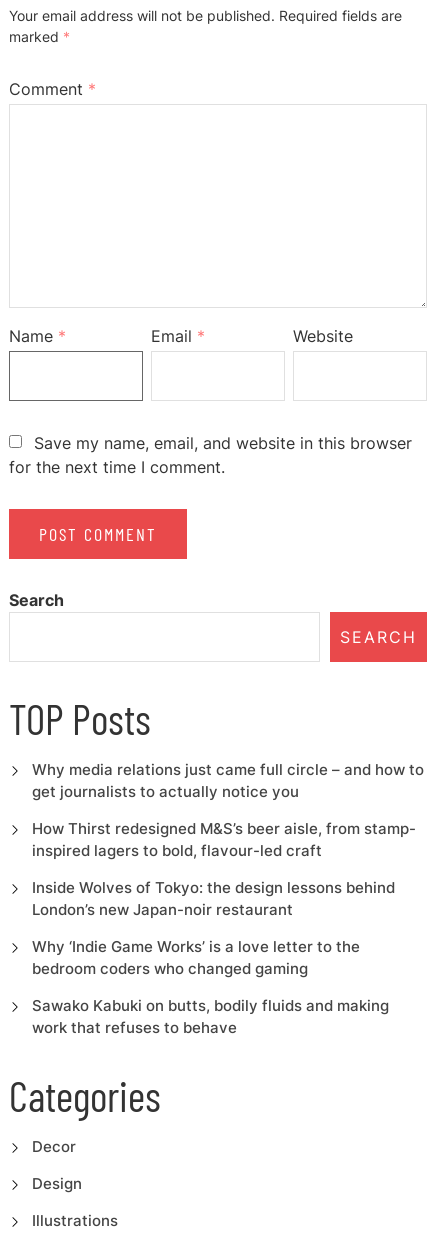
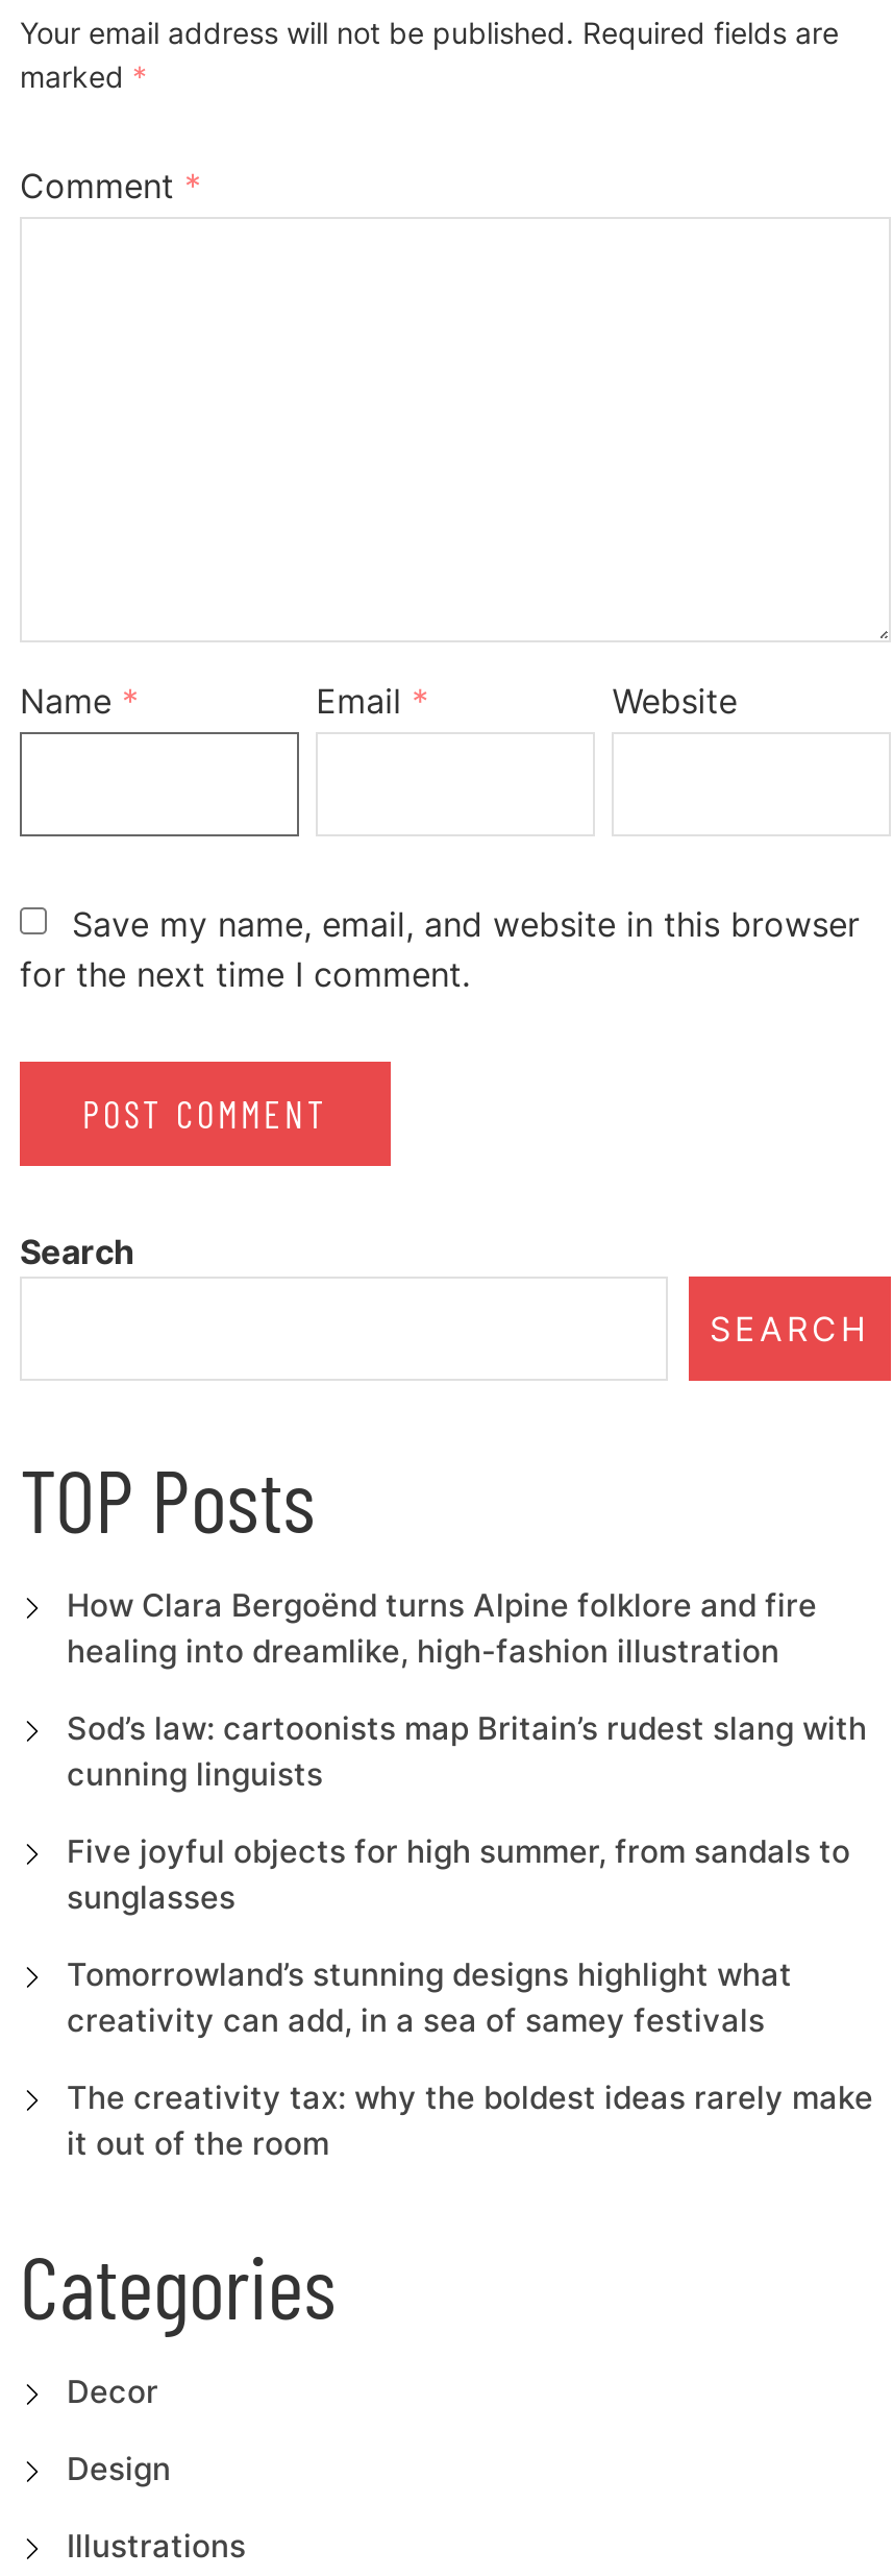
- Why media relations just came full circle – and how to
- get journalists to actually notice you
+ How Clara Bergoënd turns Alpine folklore and fire
+ healing into dreamlike, high-fashion illustration

- How Thirst redesigned M&S’s beer aisle, from stamp-
- inspired lagers to bold, flavour-led craft
+ Sod’s law: cartoonists map Britain’s rudest slang with
+ cunning linguists

- Inside Wolves of Tokyo: the design lessons behind
- London’s new Japan-noir restaurant
+ Five joyful objects for high summer, from sandals to
+ sunglasses

- Why ‘Indie Game Works’ is a love letter to the
- bedroom coders who changed gaming
+ Tomorrowland’s stunning designs highlight what
+ creativity can add, in a sea of samey festivals

- Sawako Kabuki on butts, bodily fluids and making
- work that refuses to behave
+ The creativity tax: why the boldest ideas rarely make
+ it out of the room
